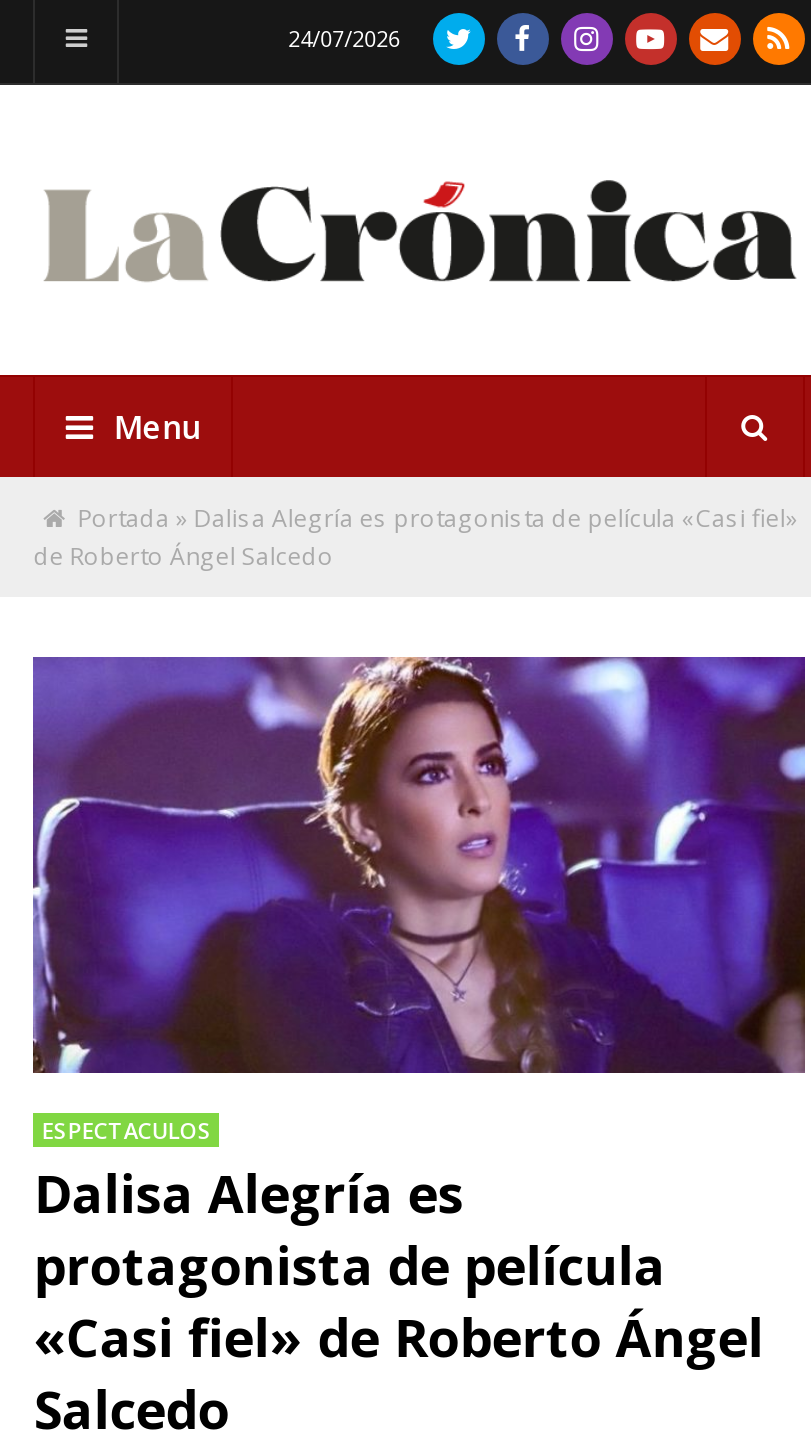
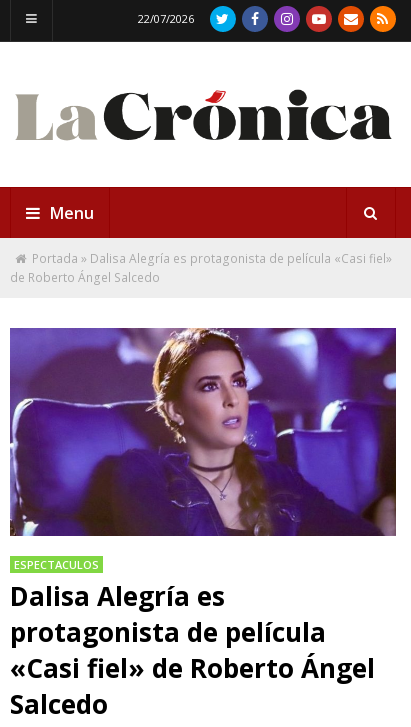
- 24/07/2026
+ 22/07/2026
